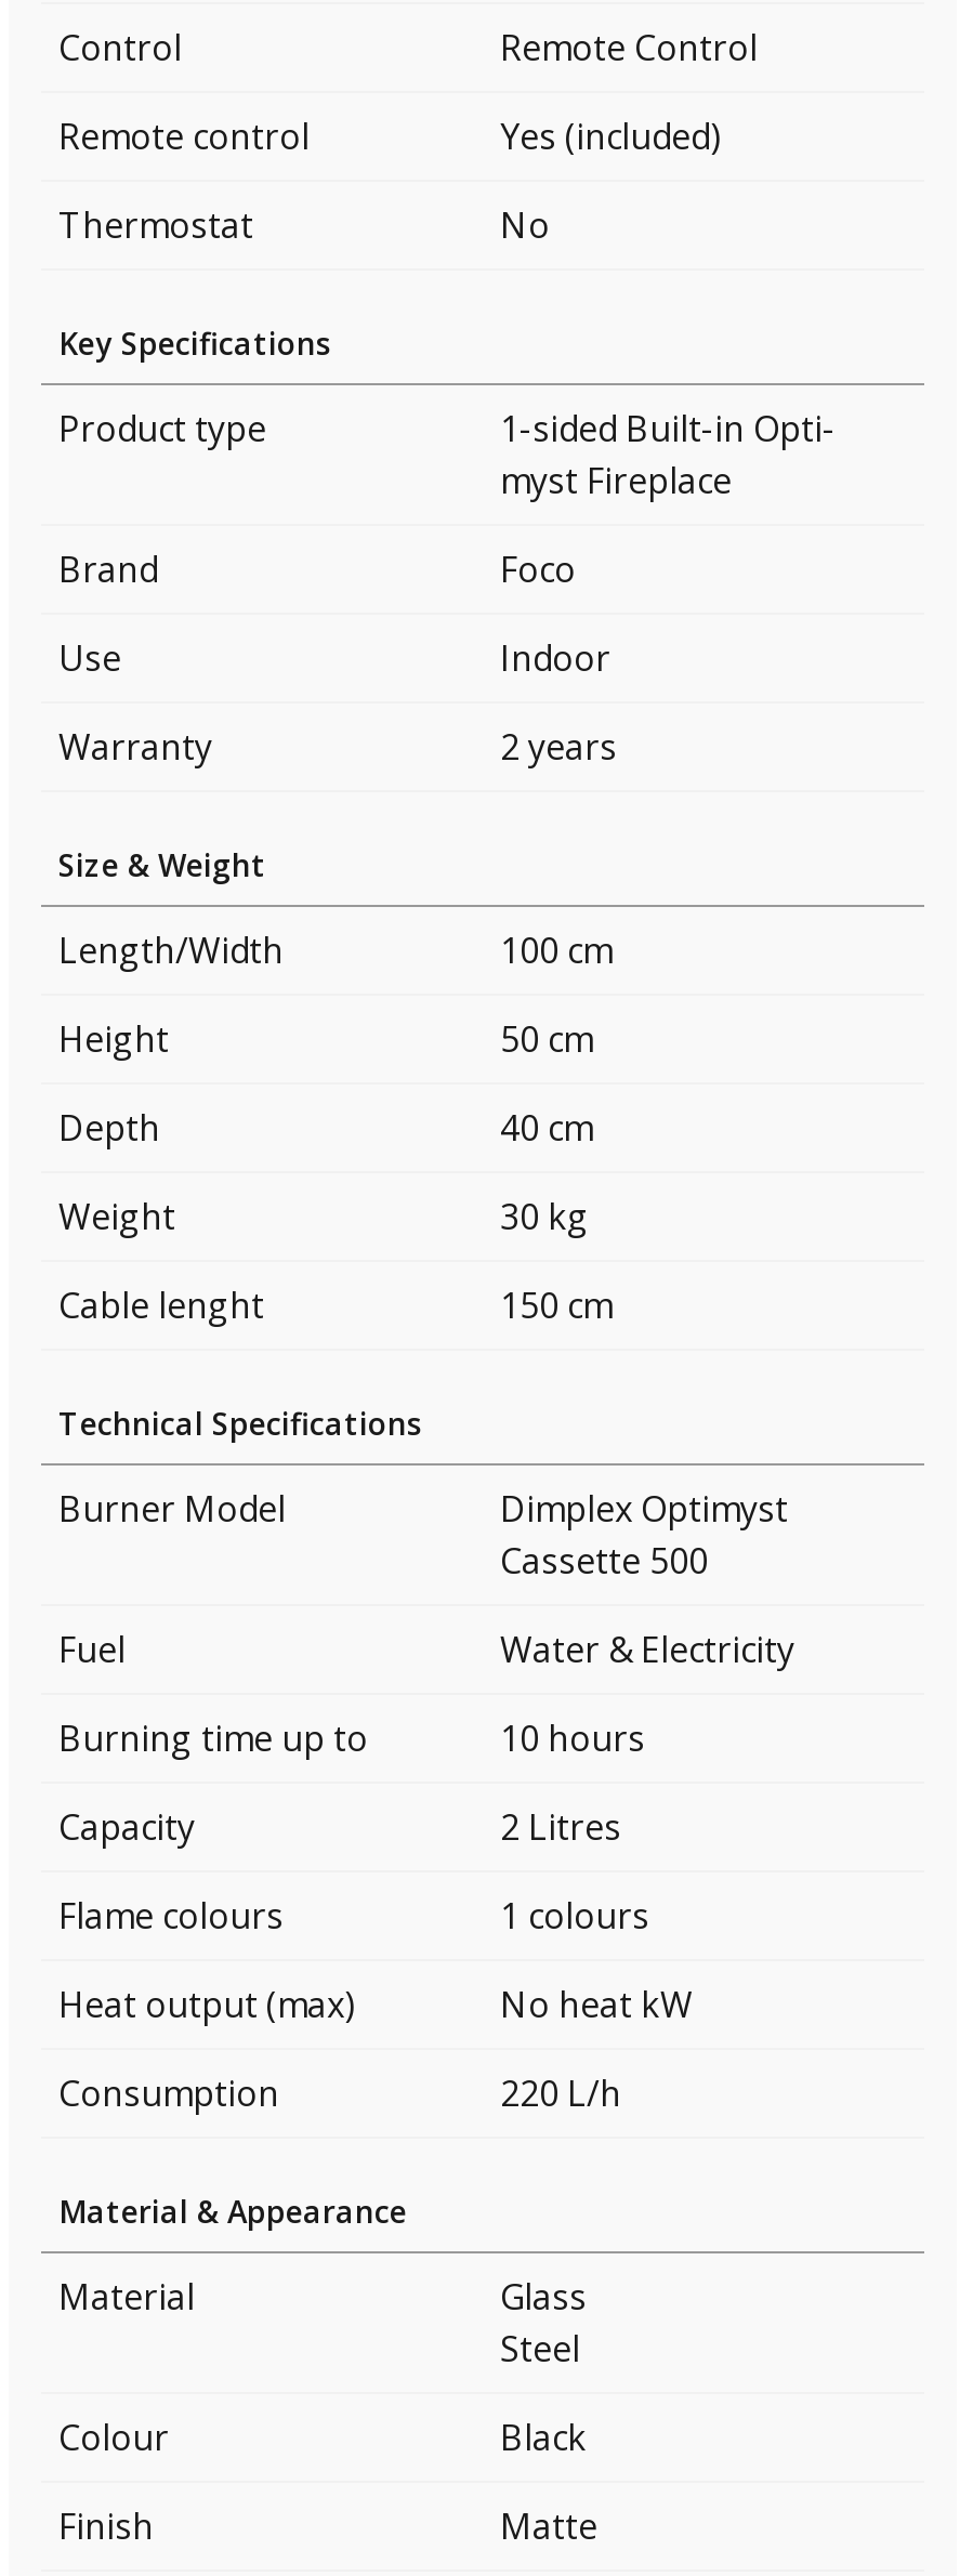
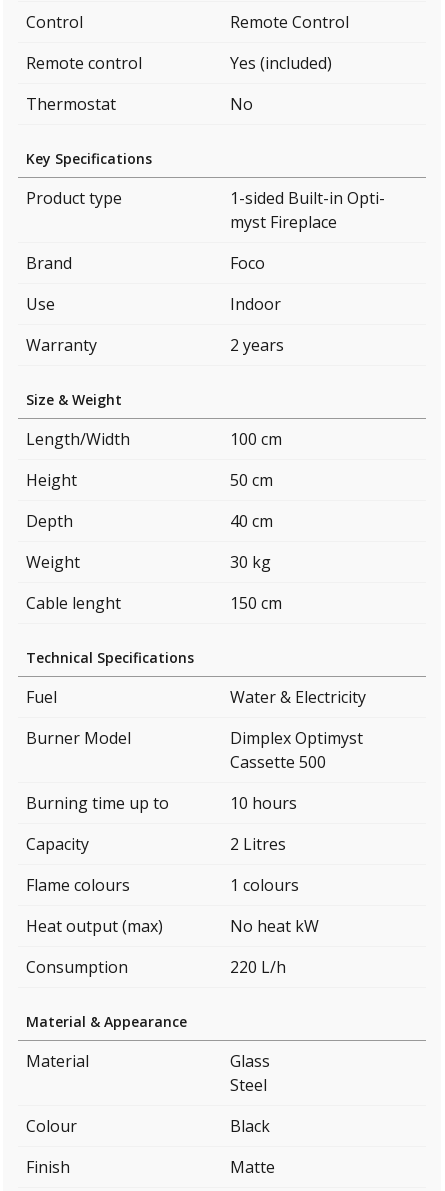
moved down: Burner Model | Dimplex Optimyst | Cassette 500

moved up: Fuel | Water & Electricity
